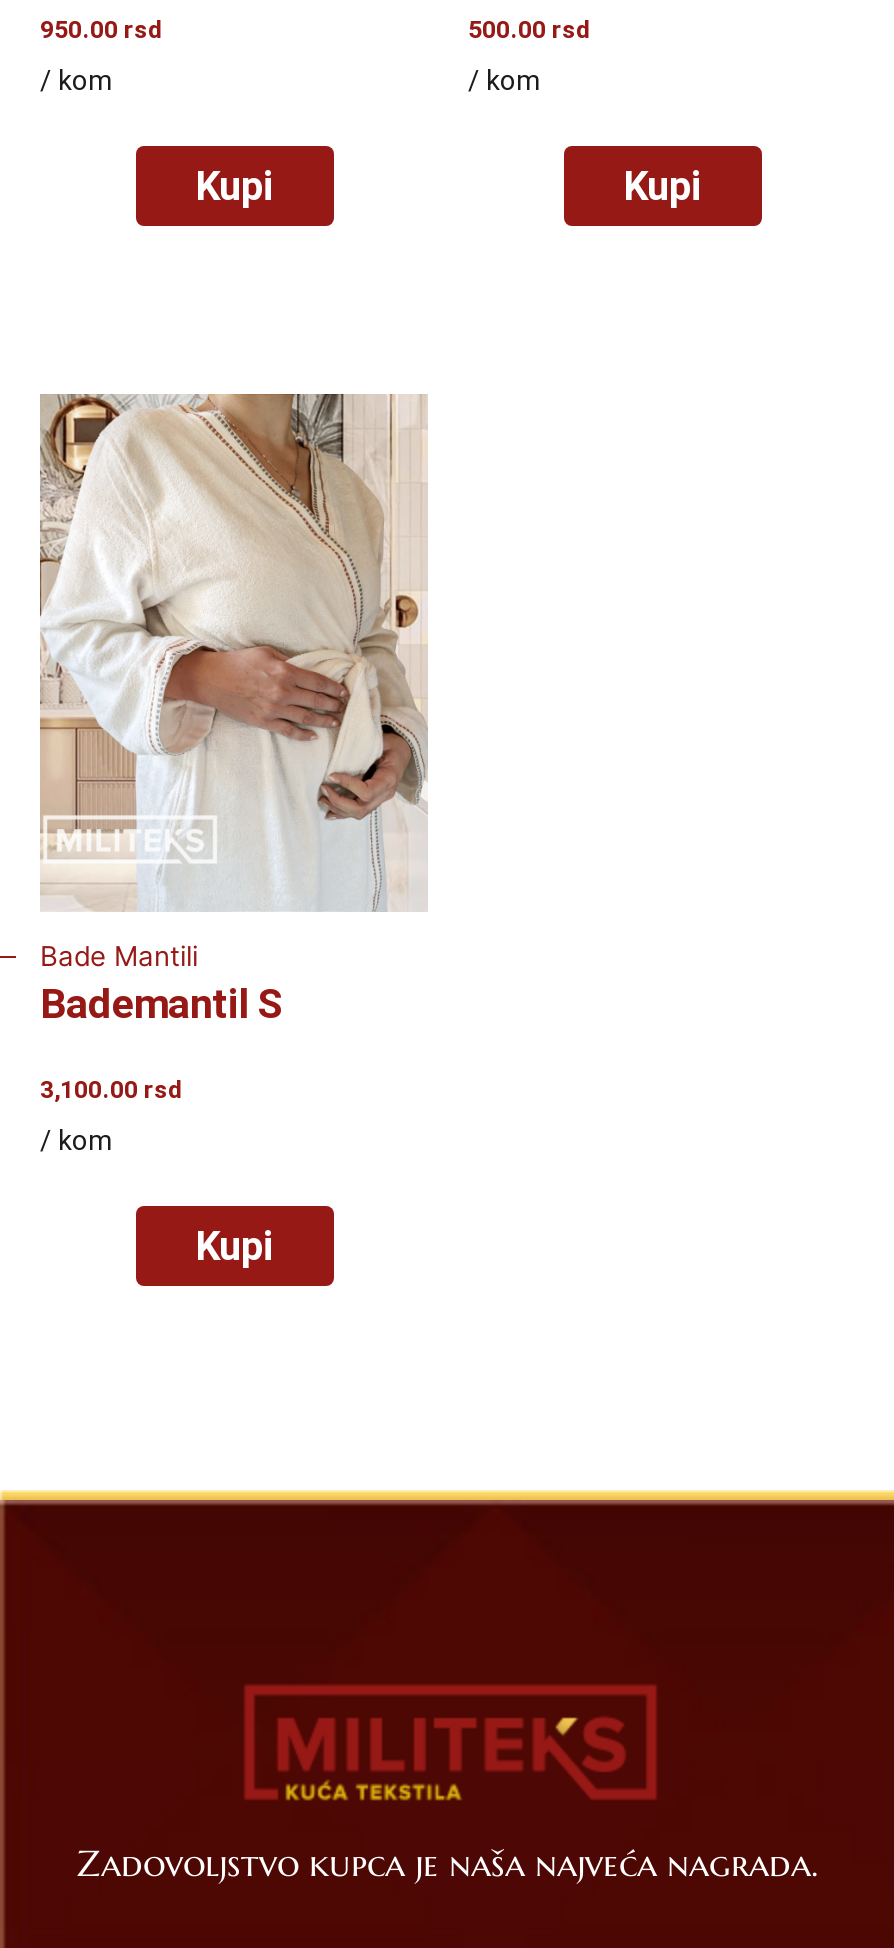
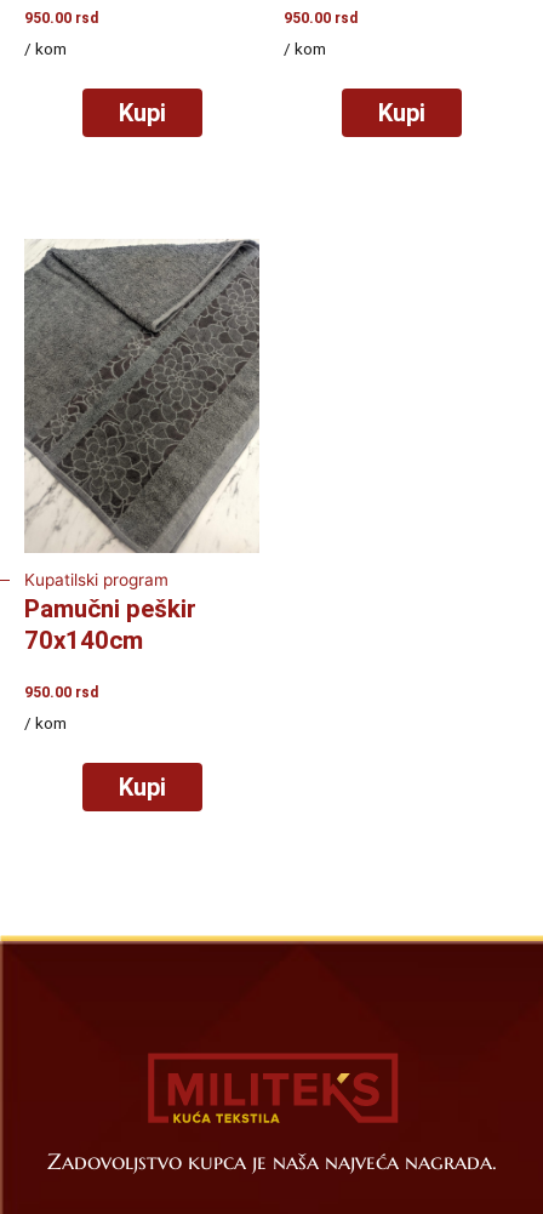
- 500.00 rsd
+ 950.00 rsd

- [image]
- Bade Mantili
- Bademantil S
+ [image]
+ Kupatilski program
+ Pamučni peškir
+ 70x140cm

- 3,100.00 rsd
+ 950.00 rsd
